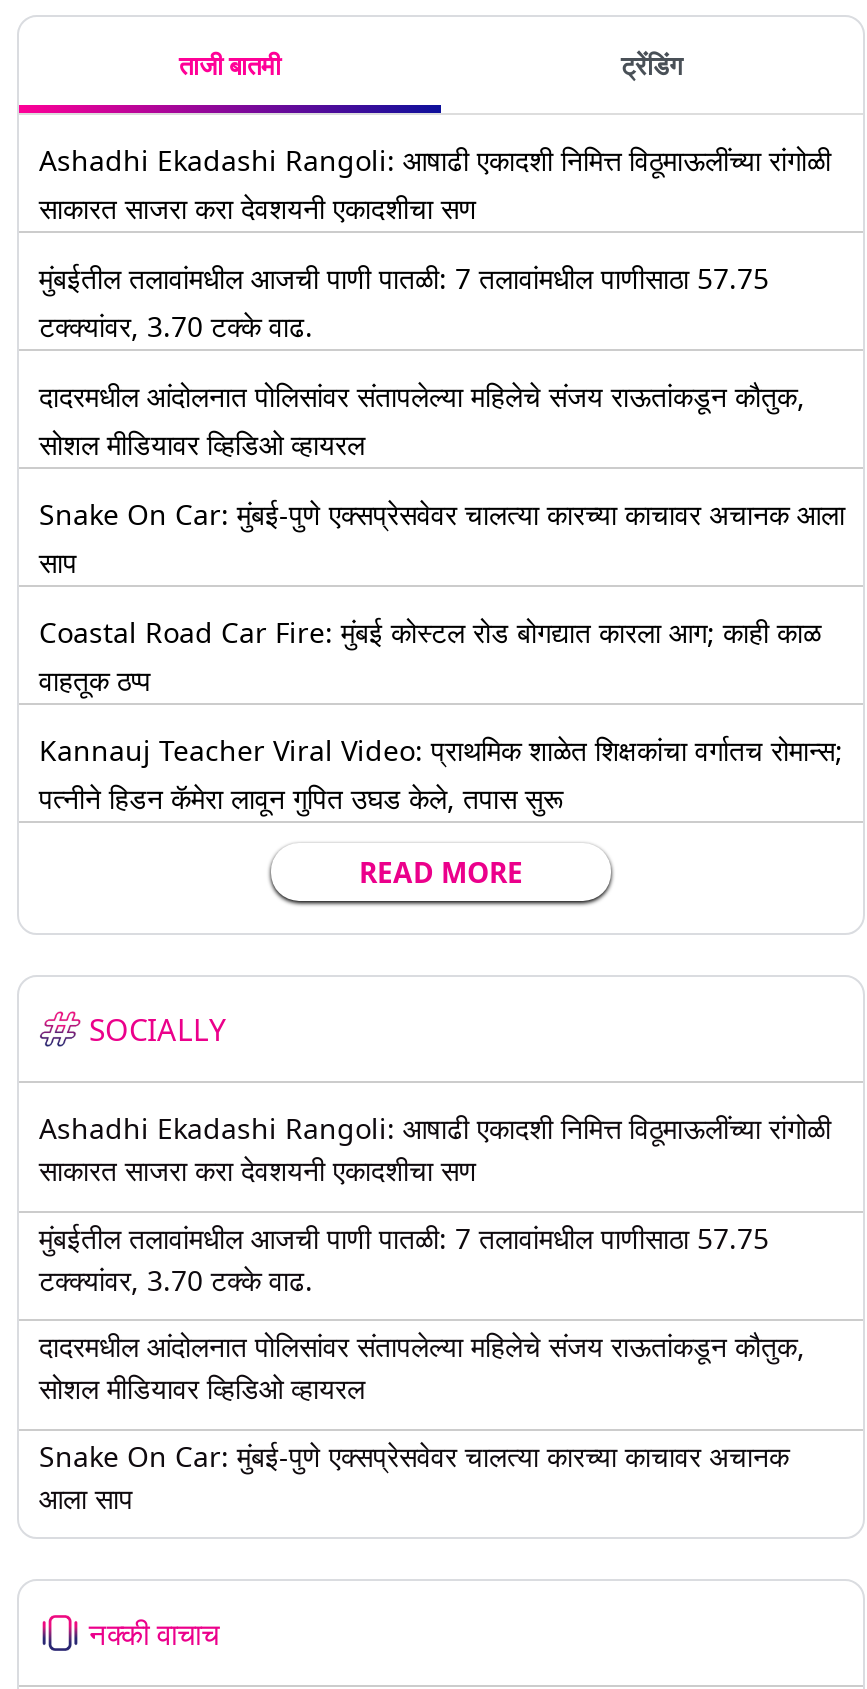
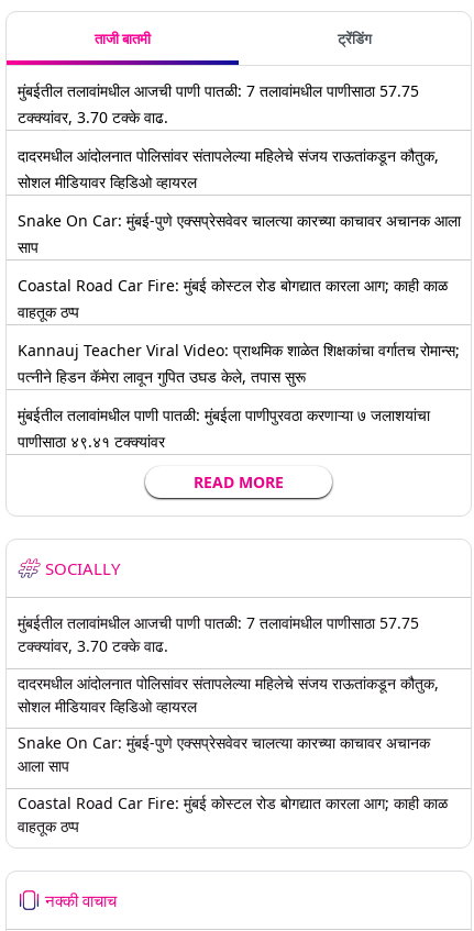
- Ashadhi Ekadashi Rangoli: आषाढी एकादशी निमित्त विठूमाऊलींच्या रांगोळी
- साकारत साजरा करा देवशयनी एकादशीचा सण

moved up: मुंबईतील तलावांमधील आजची पाणी पातळी: 7 तलावांमधील पाणीसाठा 57.75 | टक्क्यांवर, 3.70 टक्के वाढ. | दादरमधील आंदोलनात पोलिसांवर संतापलेल्या महिलेचे संजय राऊतांकडून कौतुक, | ... | Kannauj Teacher Viral Video: प्राथमिक शाळेत शिक्षकांचा वर्गातच रोमान्स; | पत्नीने हिडन कॅमेरा लावून गुपित उघड केले, तपास सुरू

+ मुंबईतील तलावांमधील पाणी पातळी: मुंबईला पाणीपुरवठा करणाऱ्या ७ जलाशयांचा
+ पाणीसाठा ४९.४१ टक्क्यांवर

- Ashadhi Ekadashi Rangoli: आषाढी एकादशी निमित्त विठूमाऊलींच्या रांगोळी
- साकारत साजरा करा देवशयनी एकादशीचा सण

moved up: मुंबईतील तलावांमधील आजची पाणी पातळी: 7 तलावांमधील पाणीसाठा 57.75 | टक्क्यांवर, 3.70 टक्के वाढ. | दादरमधील आंदोलनात पोलिसांवर संतापलेल्या महिलेचे संजय राऊतांकडून कौतुक, | सोशल मीडियावर व्हिडिओ व्हायरल | Snake On Car: मुंबई-पुणे एक्सप्रेसवेवर चालत्या कारच्या काचावर अचानक | आला साप

+ Coastal Road Car Fire: मुंबई कोस्टल रोड बोगद्यात कारला आग; काही काळ
+ वाहतूक ठप्प
